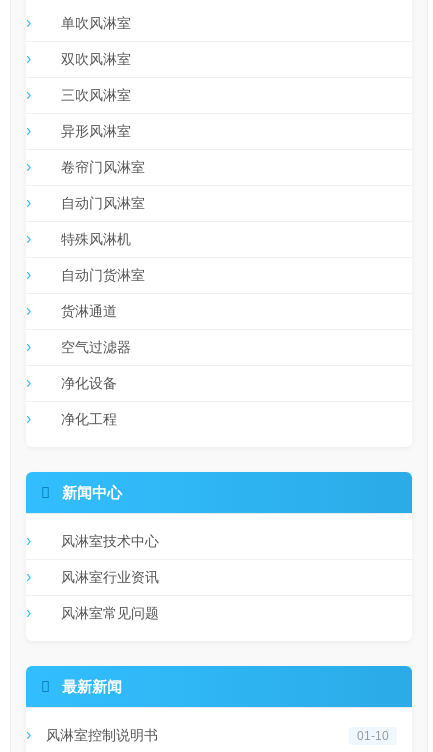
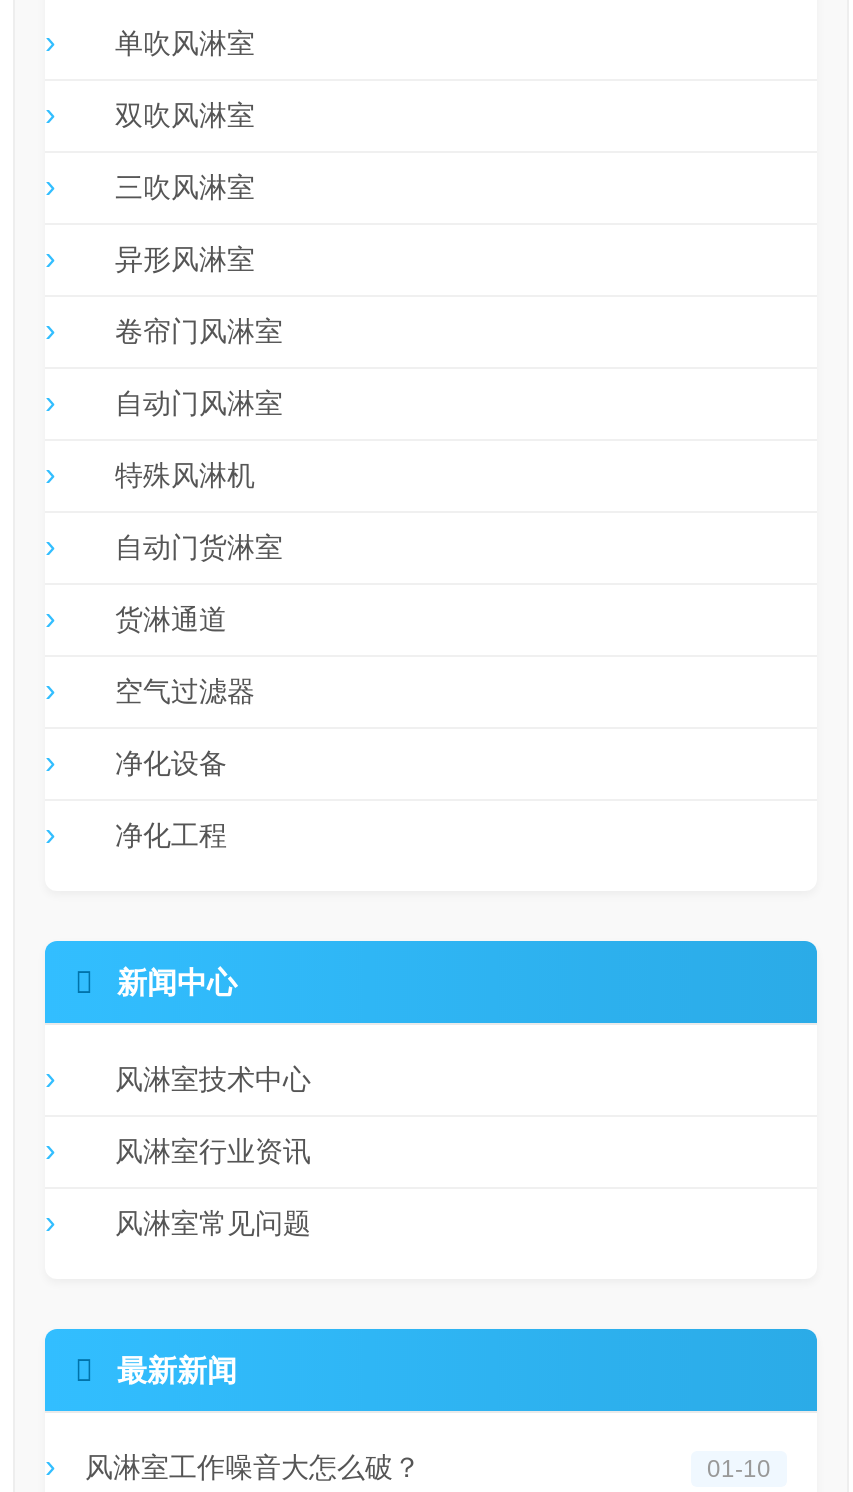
- 风淋室控制说明书
+ 风淋室工作噪音大怎么破？
